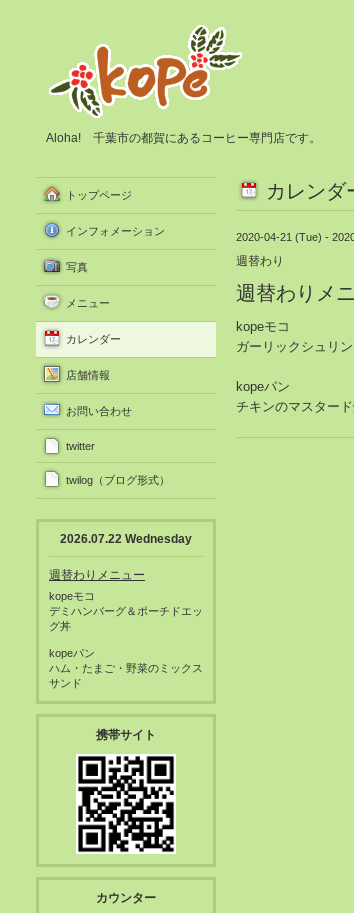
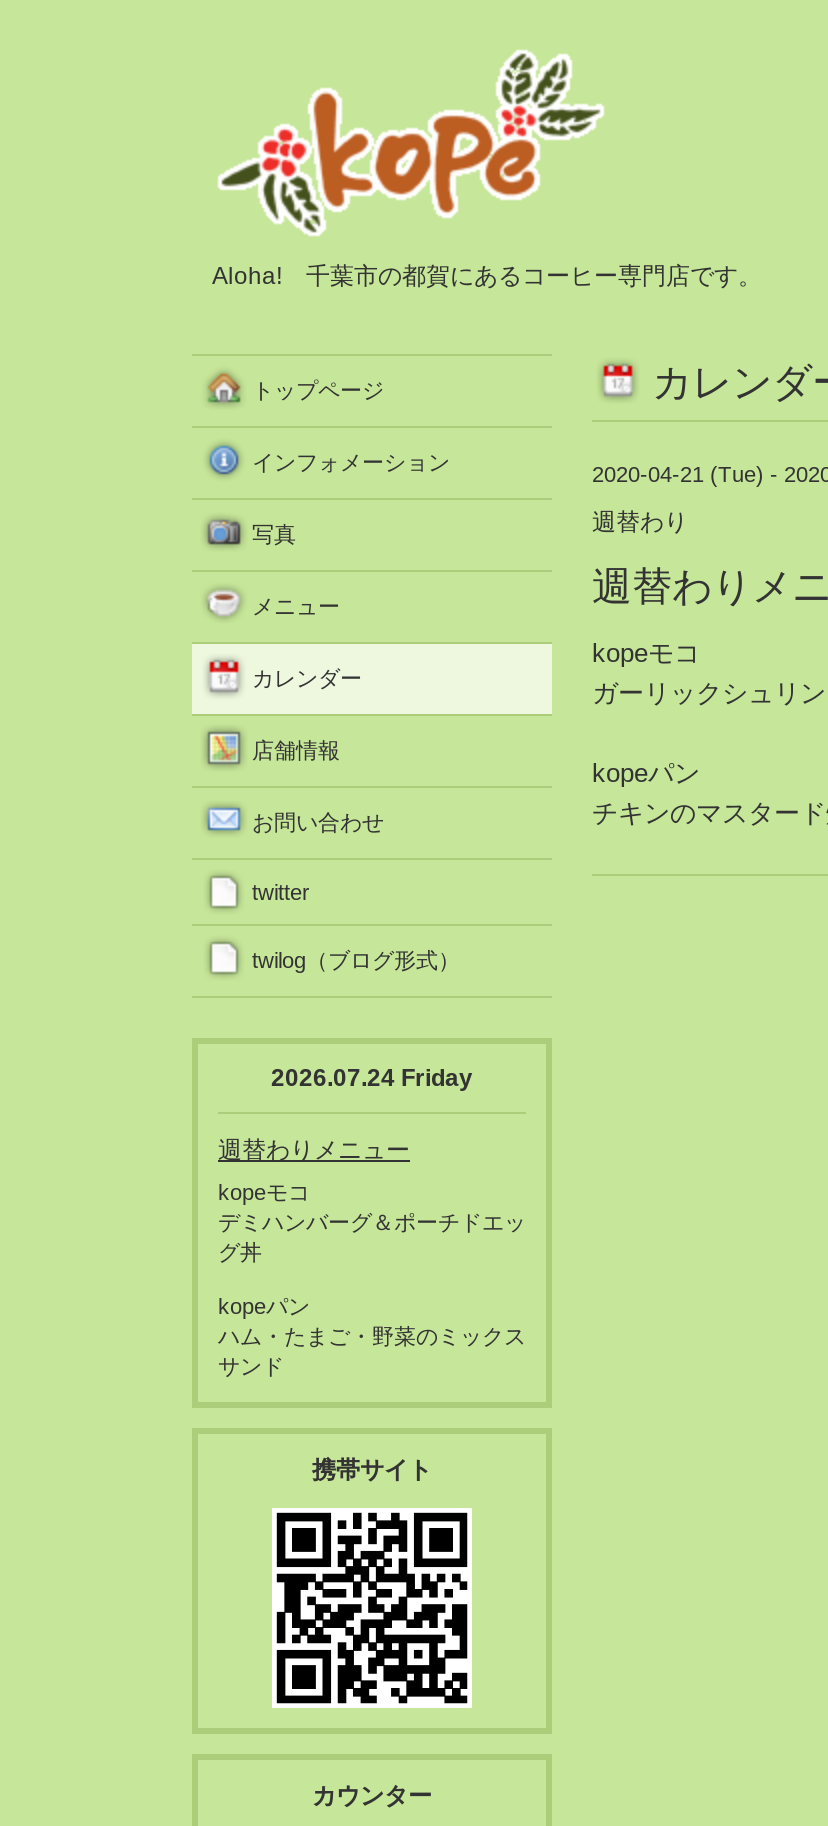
- 2026.07.22 Wednesday
+ 2026.07.24 Friday
